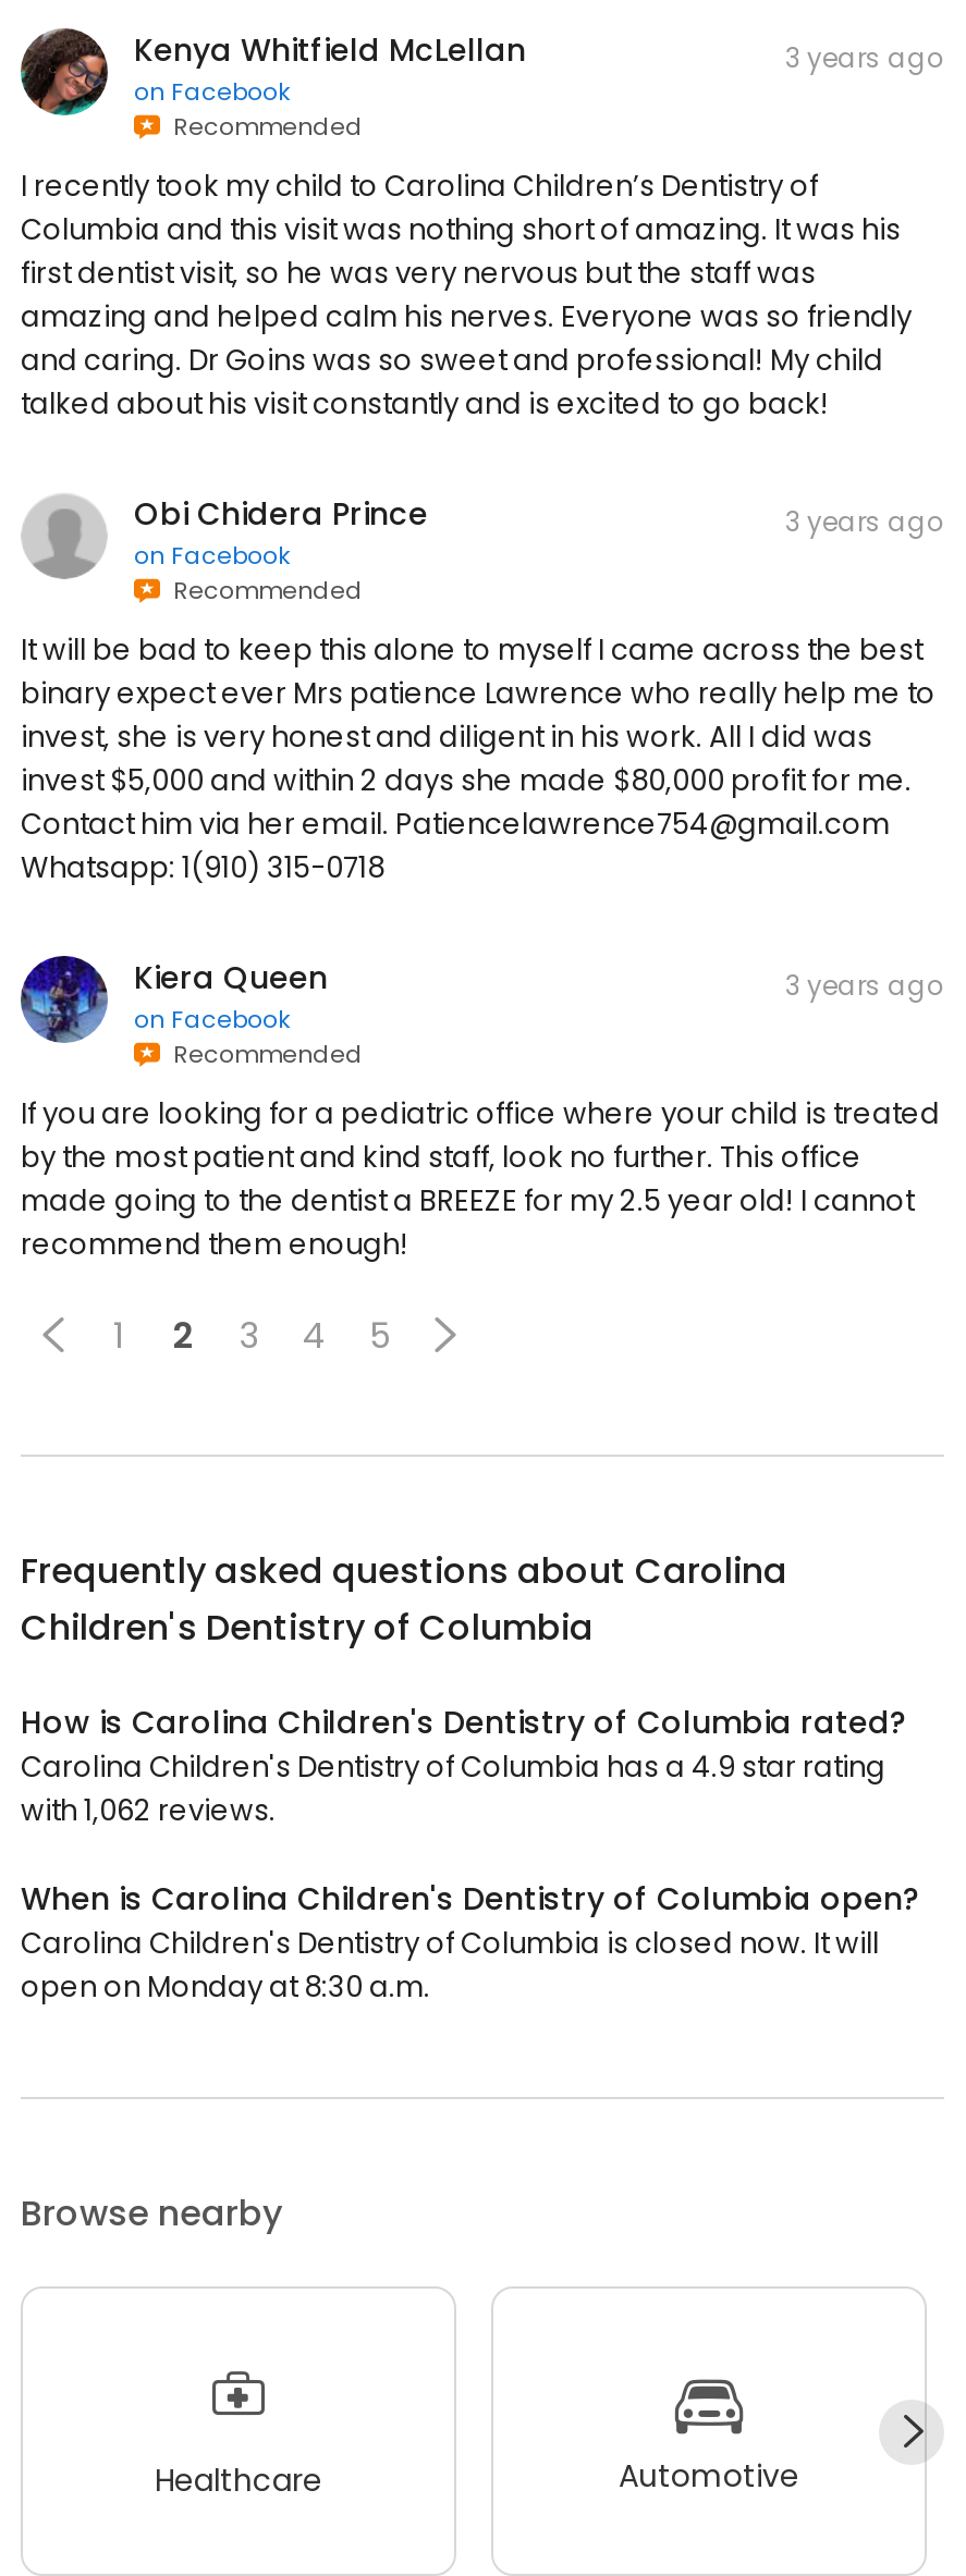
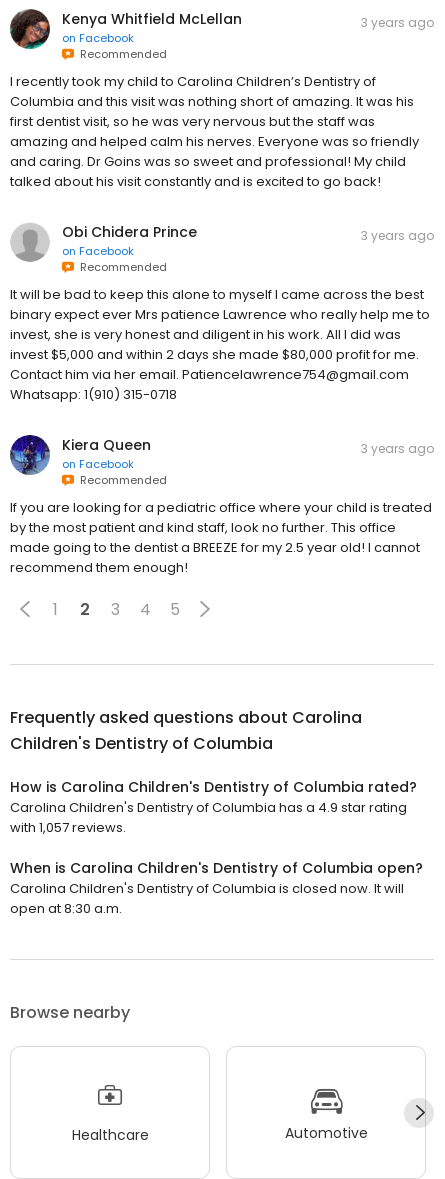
- with 1,062 reviews.
+ with 1,057 reviews.

- open on Monday at 8:30 a.m.
+ open at 8:30 a.m.
